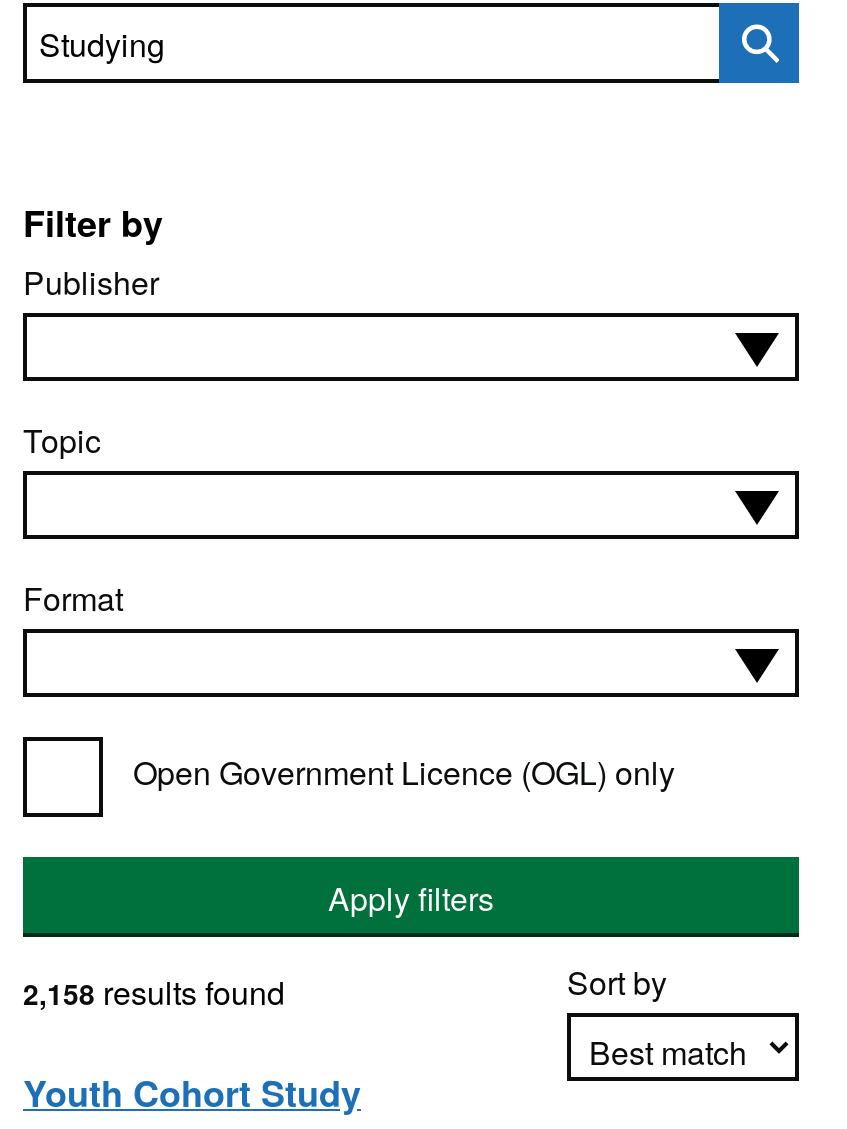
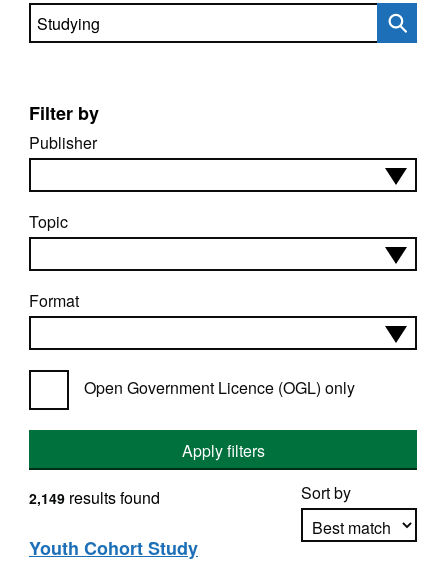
- 2,158 results found
+ 2,149 results found
